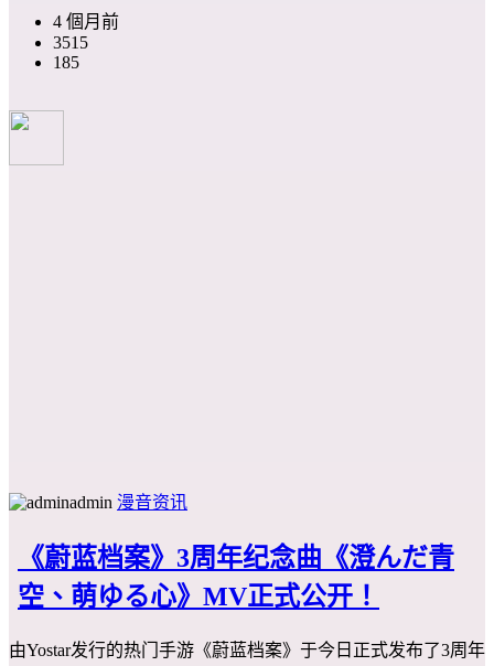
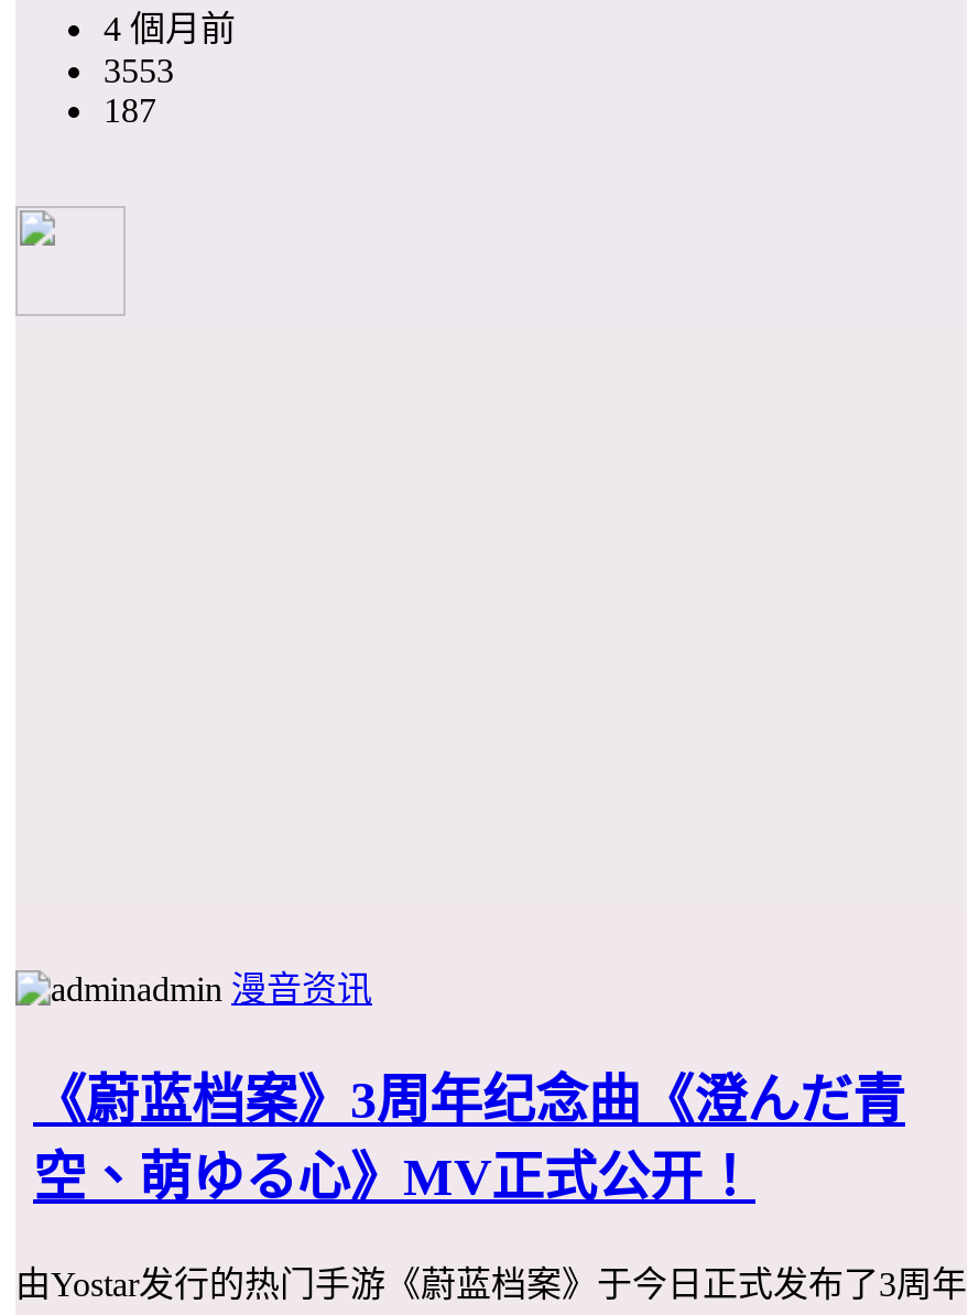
- 3515
+ 3553

- 185
+ 187
